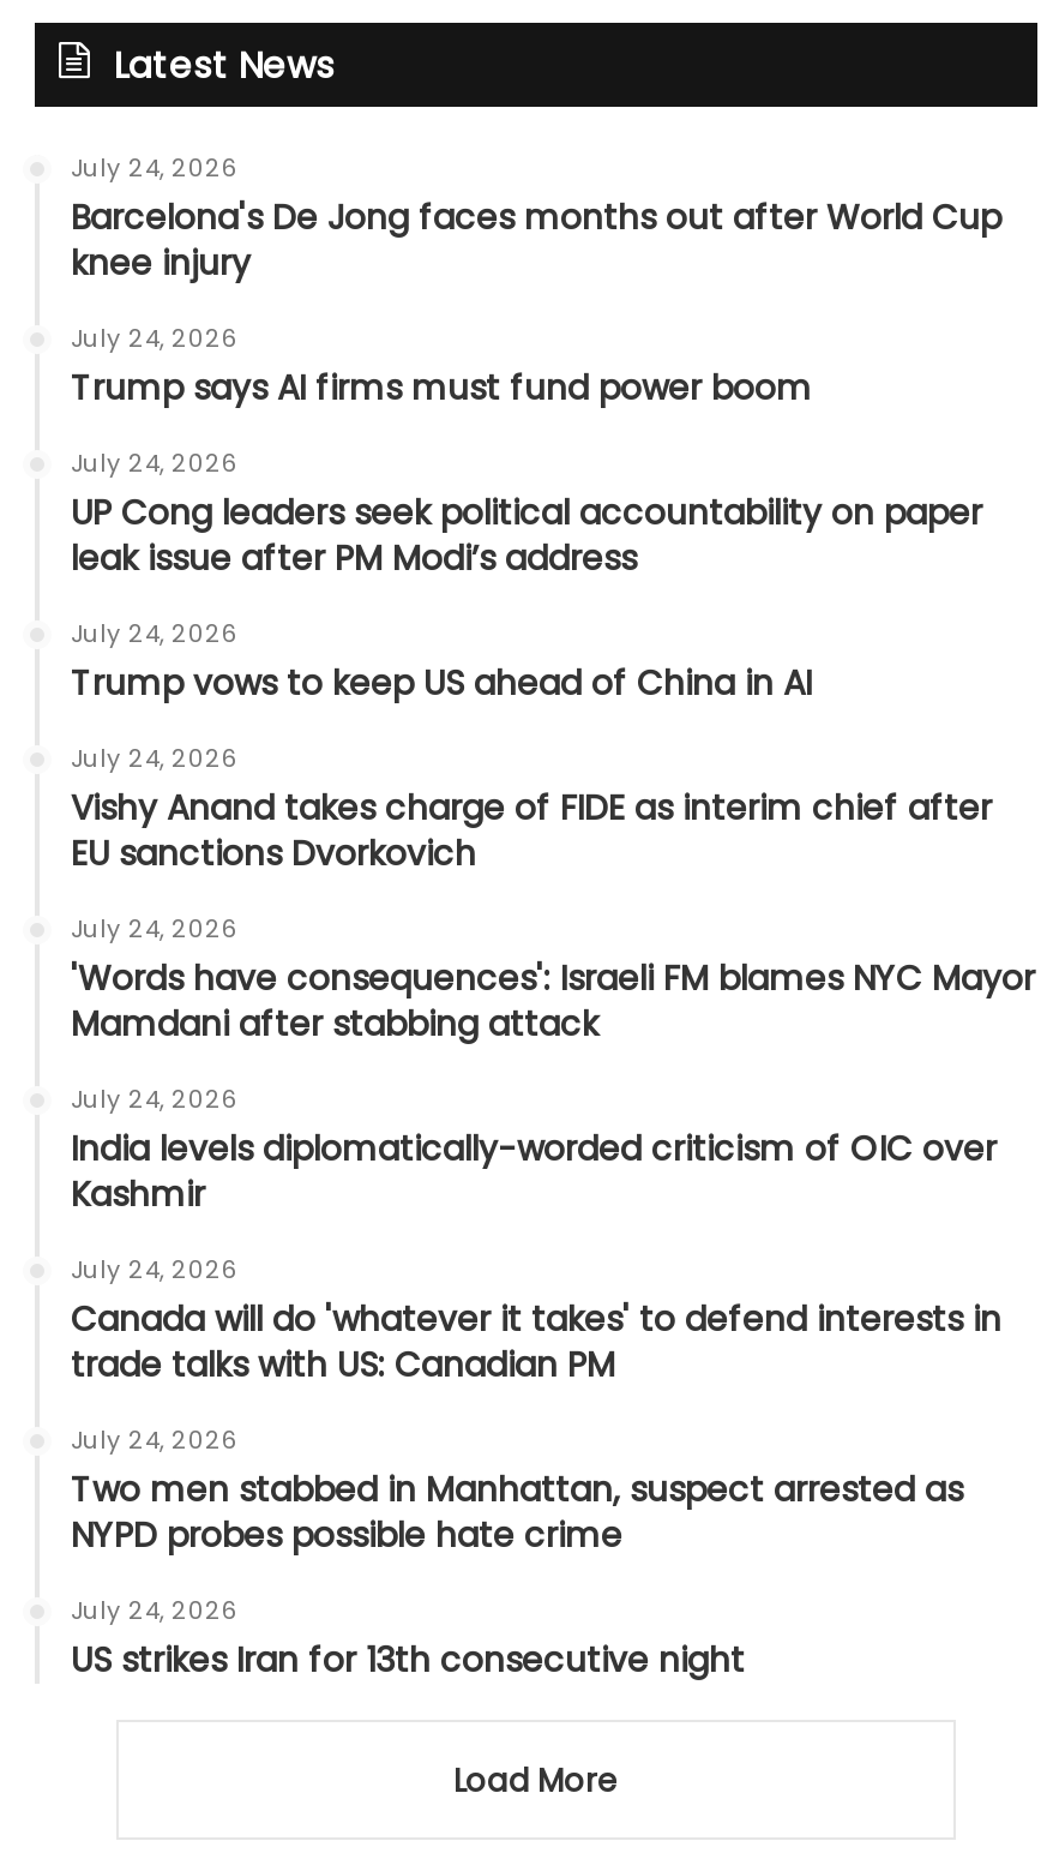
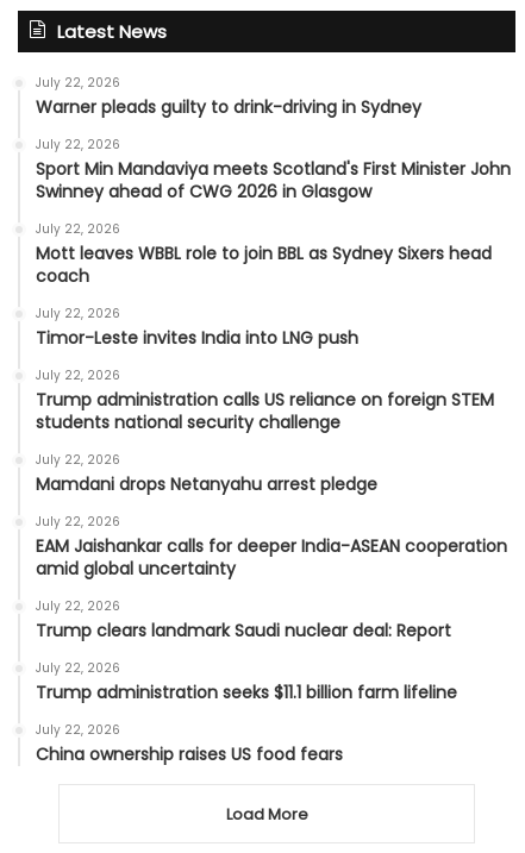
- July 24, 2026
- Barcelona's De Jong faces months out after World Cup
- knee injury
+ July 22, 2026
+ Warner pleads guilty to drink-driving in Sydney

- July 24, 2026
- Trump says AI firms must fund power boom
+ July 22, 2026
+ Sport Min Mandaviya meets Scotland's First Minister John
+ Swinney ahead of CWG 2026 in Glasgow

- July 24, 2026
- UP Cong leaders seek political accountability on paper
- leak issue after PM Modi’s address
+ July 22, 2026
+ Mott leaves WBBL role to join BBL as Sydney Sixers head
+ coach

- July 24, 2026
- Trump vows to keep US ahead of China in AI
+ July 22, 2026
+ Timor-Leste invites India into LNG push

- July 24, 2026
- Vishy Anand takes charge of FIDE as interim chief after
- EU sanctions Dvorkovich
+ July 22, 2026
+ Trump administration calls US reliance on foreign STEM
+ students national security challenge

- July 24, 2026
- 'Words have consequences': Israeli FM blames NYC Mayor
- Mamdani after stabbing attack
+ July 22, 2026
+ Mamdani drops Netanyahu arrest pledge

- July 24, 2026
- India levels diplomatically-worded criticism of OIC over
- Kashmir
+ July 22, 2026
+ EAM Jaishankar calls for deeper India-ASEAN cooperation
+ amid global uncertainty

- July 24, 2026
- Canada will do 'whatever it takes' to defend interests in
- trade talks with US: Canadian PM
+ July 22, 2026
+ Trump clears landmark Saudi nuclear deal: Report

- July 24, 2026
- Two men stabbed in Manhattan, suspect arrested as
- NYPD probes possible hate crime
+ July 22, 2026
+ Trump administration seeks $11.1 billion farm lifeline

- July 24, 2026
- US strikes Iran for 13th consecutive night
+ July 22, 2026
+ China ownership raises US food fears
